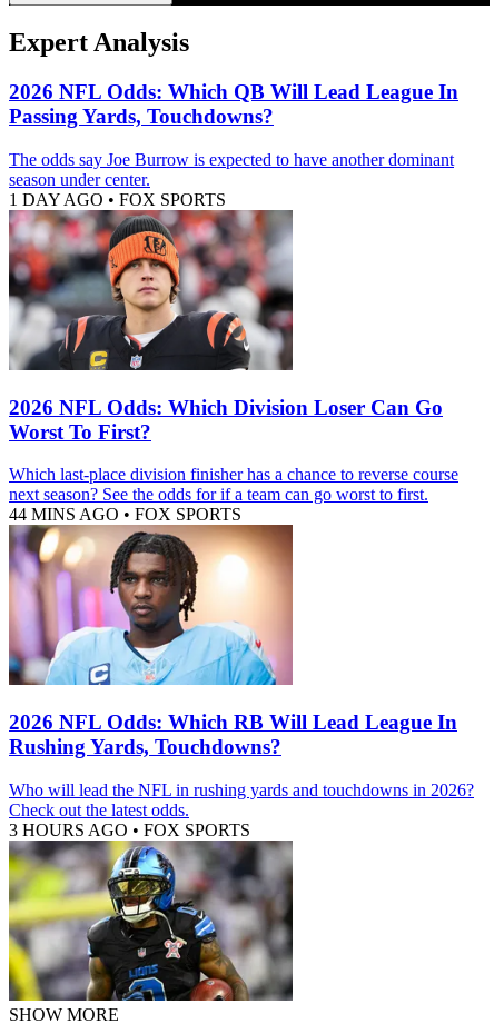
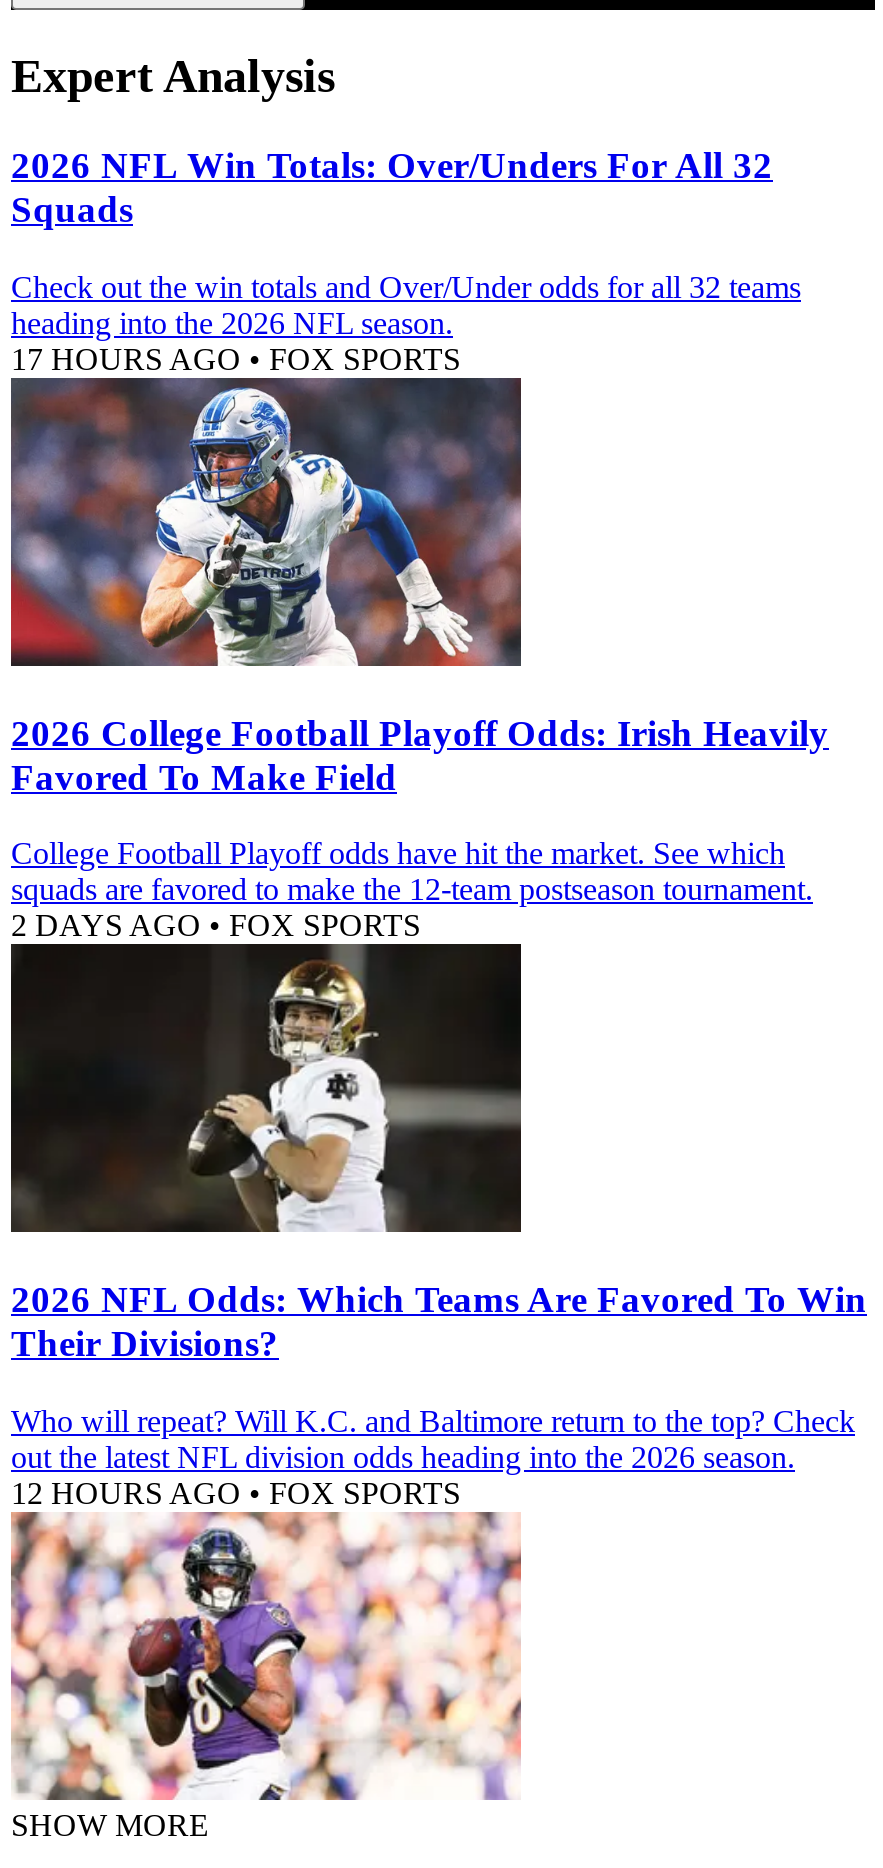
- 2026 NFL Odds: Which QB Will Lead League In
- Passing Yards, Touchdowns?
+ 2026 NFL Win Totals: Over/Unders For All 32
+ Squads

- The odds say Joe Burrow is expected to have another dominant
- season under center.
- 1 DAY AGO • FOX SPORTS
+ Check out the win totals and Over/Under odds for all 32 teams
+ heading into the 2026 NFL season.
+ 17 HOURS AGO • FOX SPORTS

- [image]
- 2026 NFL Odds: Which Division Loser Can Go
- Worst To First?
+ [image]
+ 2026 College Football Playoff Odds: Irish Heavily
+ Favored To Make Field

- [image]
- Which last-place division finisher has a chance to reverse course
- next season? See the odds for if a team can go worst to first.
- 44 MINS AGO • FOX SPORTS
+ [image]
+ College Football Playoff odds have hit the market. See which
+ squads are favored to make the 12-team postseason tournament.
+ 2 DAYS AGO • FOX SPORTS

- 2026 NFL Odds: Which RB Will Lead League In
- Rushing Yards, Touchdowns?
+ 2026 NFL Odds: Which Teams Are Favored To Win
+ Their Divisions?

- Who will lead the NFL in rushing yards and touchdowns in 2026?
- Check out the latest odds.
- 3 HOURS AGO • FOX SPORTS
+ Who will repeat? Will K.C. and Baltimore return to the top? Check
+ out the latest NFL division odds heading into the 2026 season.
+ 12 HOURS AGO • FOX SPORTS

- [image]
+ [image]
